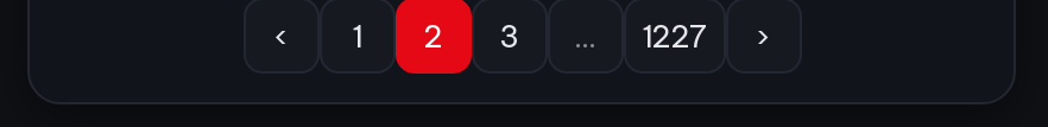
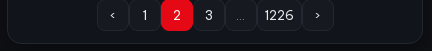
- 1227
+ 1226
